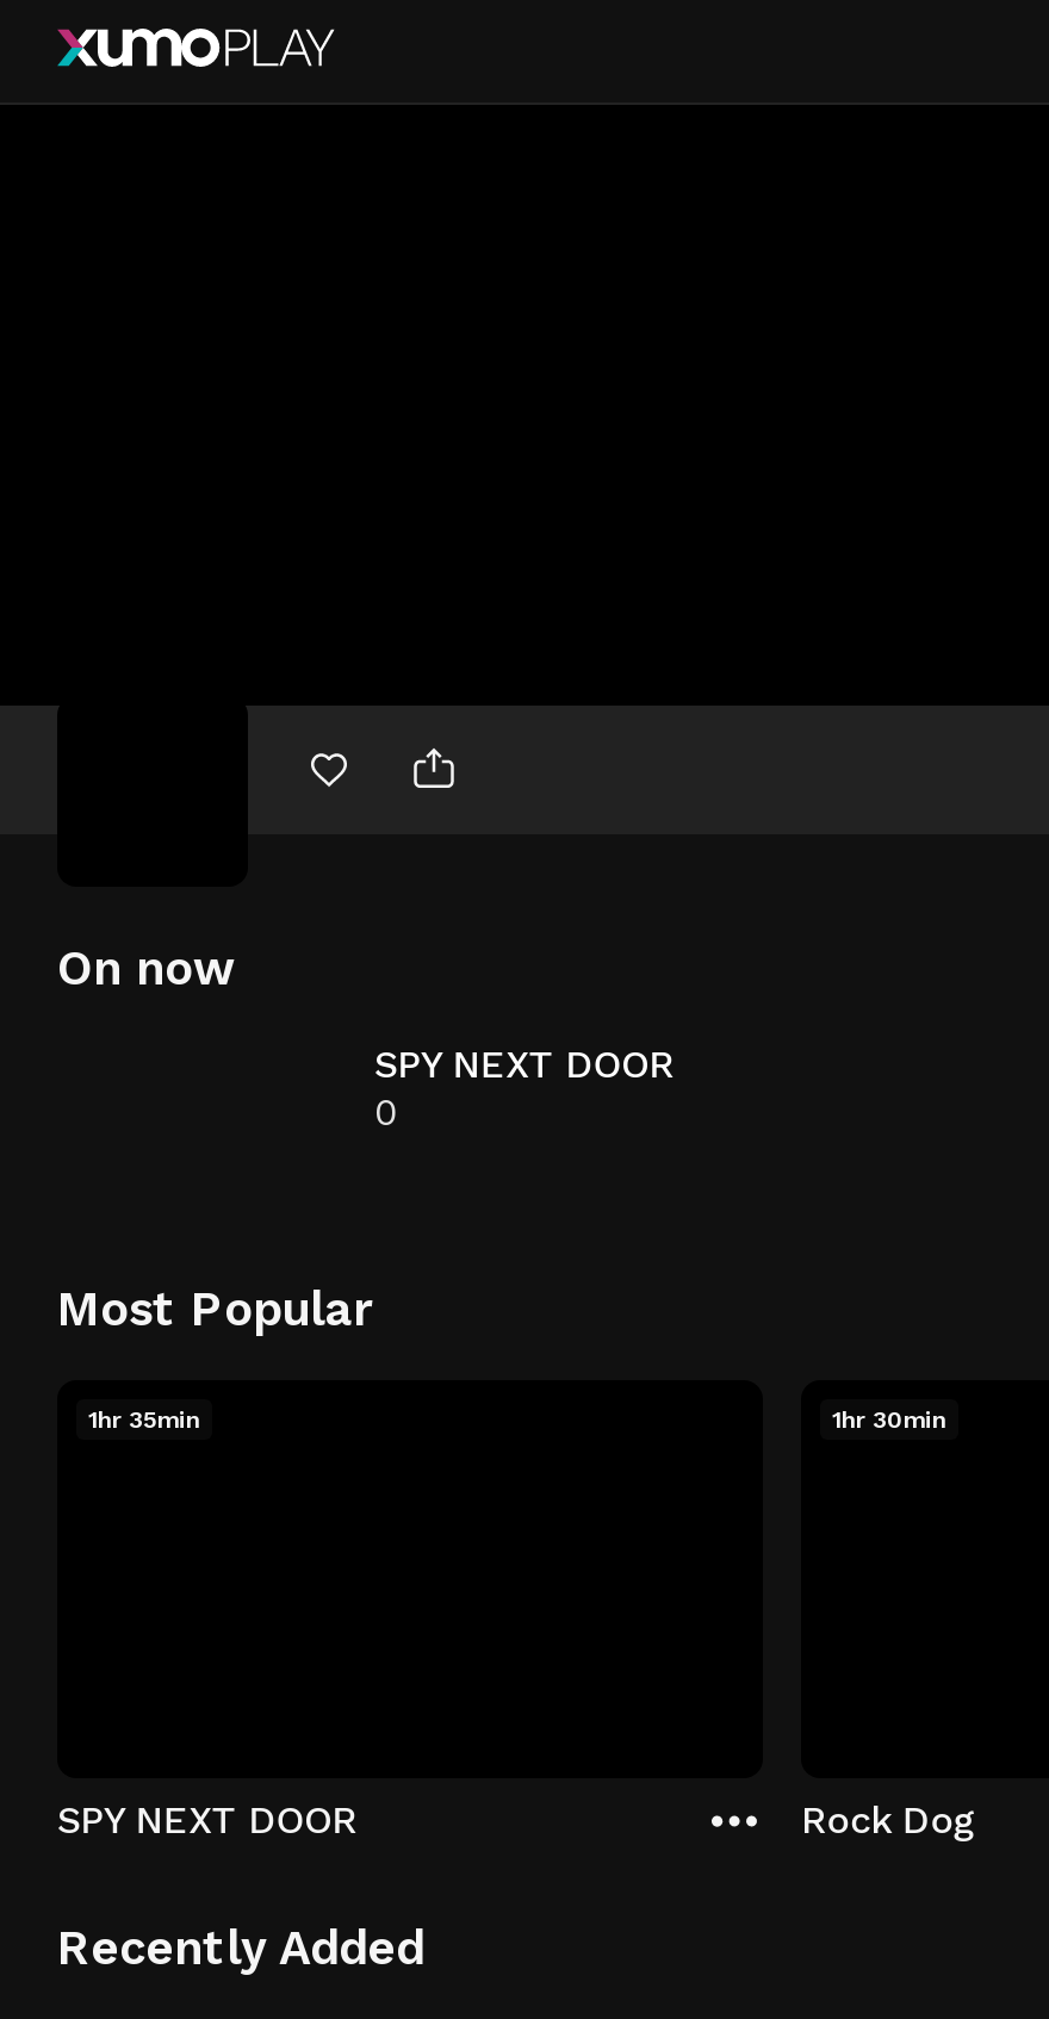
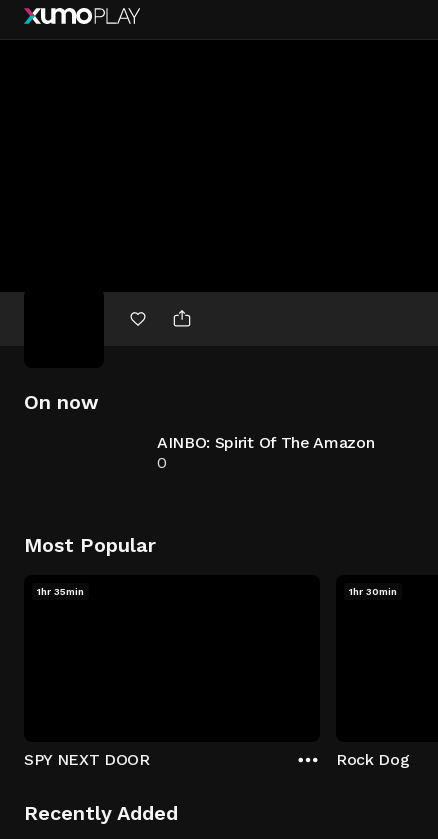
- SPY NEXT DOOR
+ AINBO: Spirit Of The Amazon
